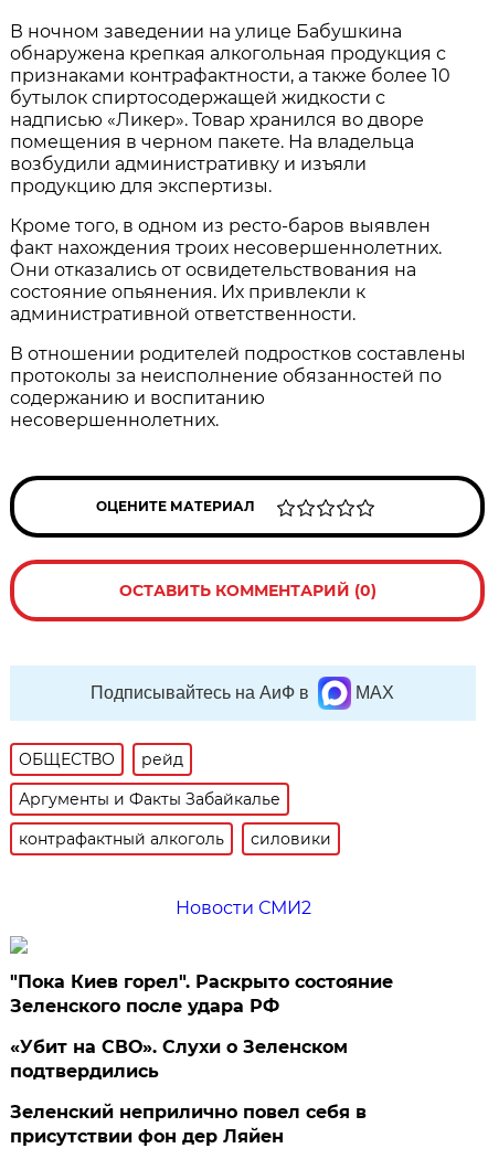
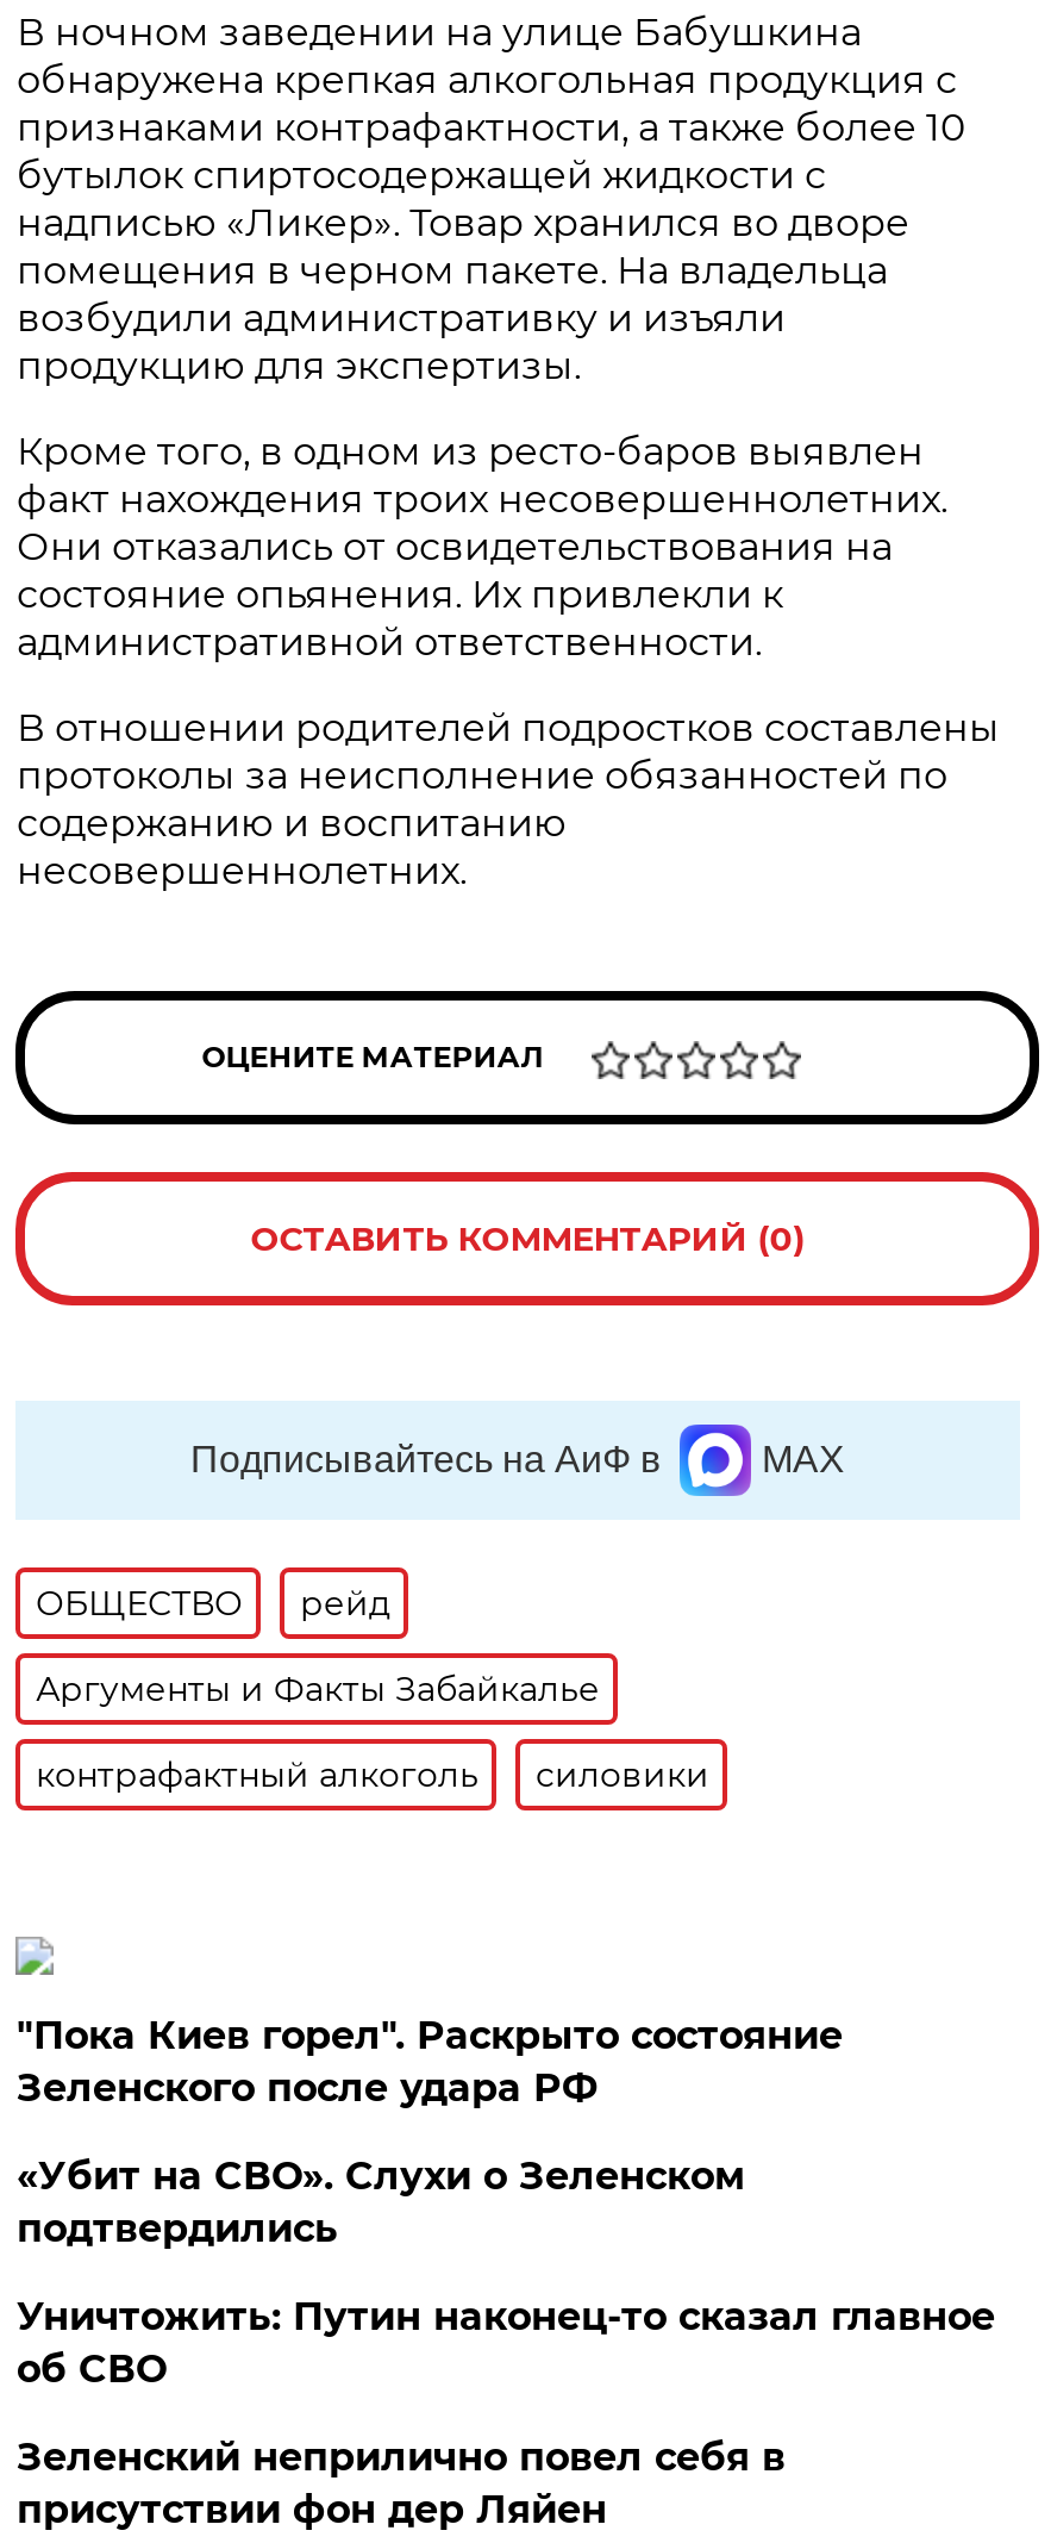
- Новости СМИ2

moved up: "Пока Киев горел". Раскрыто состояние | Зеленского после удара РФ | «Убит на СВО». Слухи о Зеленском | подтвердились

+ Уничтожить: Путин наконец-то сказал главное
+ об СВО
